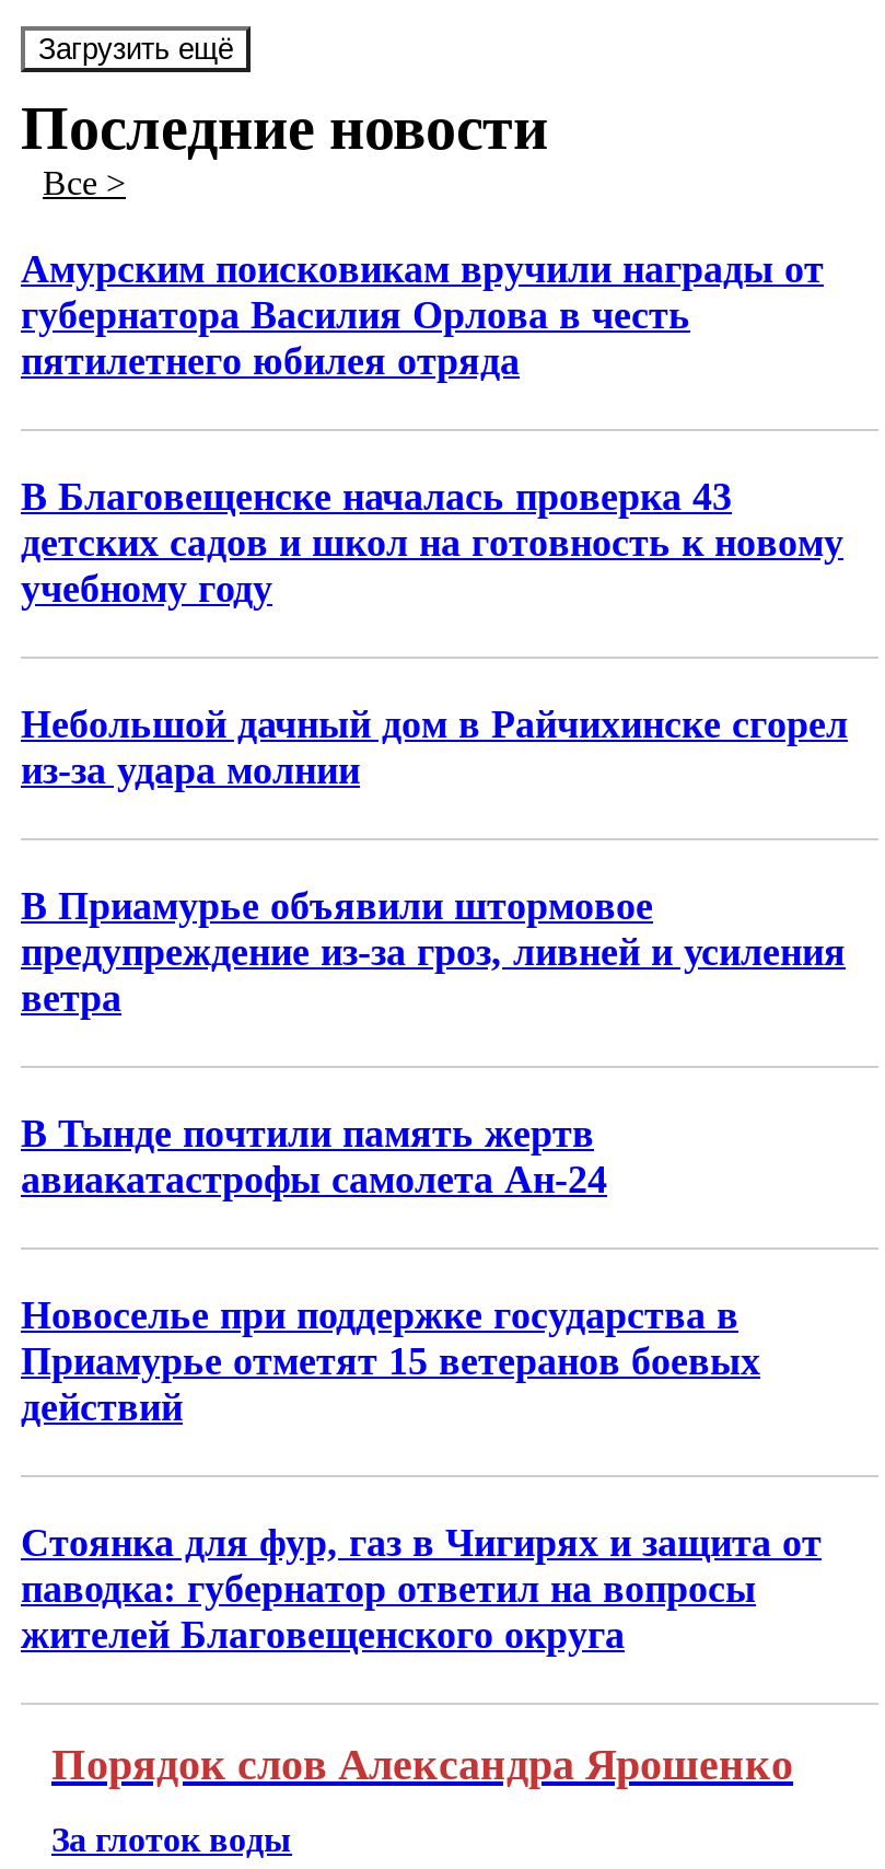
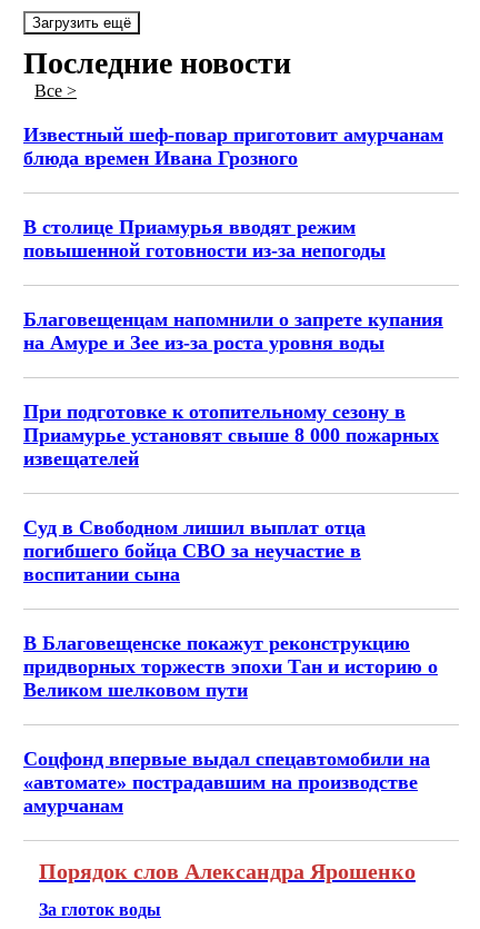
- Амурским поисковикам вручили награды от
- губернатора Василия Орлова в честь
- пятилетнего юбилея отряда
+ Известный шеф-повар приготовит амурчанам
+ блюда времен Ивана Грозного

- В Благовещенске началась проверка 43
- детских садов и школ на готовность к новому
- учебному году
+ В столице Приамурья вводят режим
+ повышенной готовности из-за непогоды

- Небольшой дачный дом в Райчихинске сгорел
- из-за удара молнии
+ Благовещенцам напомнили о запрете купания
+ на Амуре и Зее из-за роста уровня воды

- В Приамурье объявили штормовое
- предупреждение из-за гроз, ливней и усиления
- ветра
+ При подготовке к отопительному сезону в
+ Приамурье установят свыше 8 000 пожарных
+ извещателей

- В Тынде почтили память жертв
- авиакатастрофы самолета Ан-24
+ Суд в Свободном лишил выплат отца
+ погибшего бойца СВО за неучастие в
+ воспитании сына

- Новоселье при поддержке государства в
- Приамурье отметят 15 ветеранов боевых
- действий
+ В Благовещенске покажут реконструкцию
+ придворных торжеств эпохи Тан и историю о
+ Великом шелковом пути

- Стоянка для фур, газ в Чигирях и защита от
- паводка: губернатор ответил на вопросы
- жителей Благовещенского округа
+ Соцфонд впервые выдал спецавтомобили на
+ «автомате» пострадавшим на производстве
+ амурчанам
